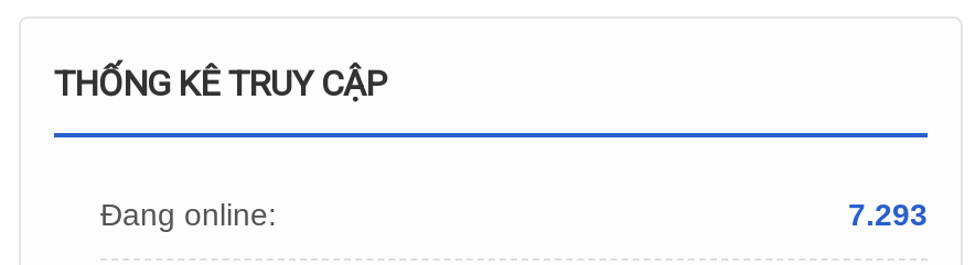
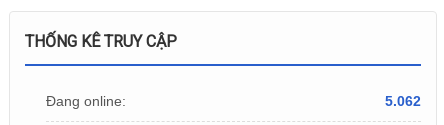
- 7.293
+ 5.062
